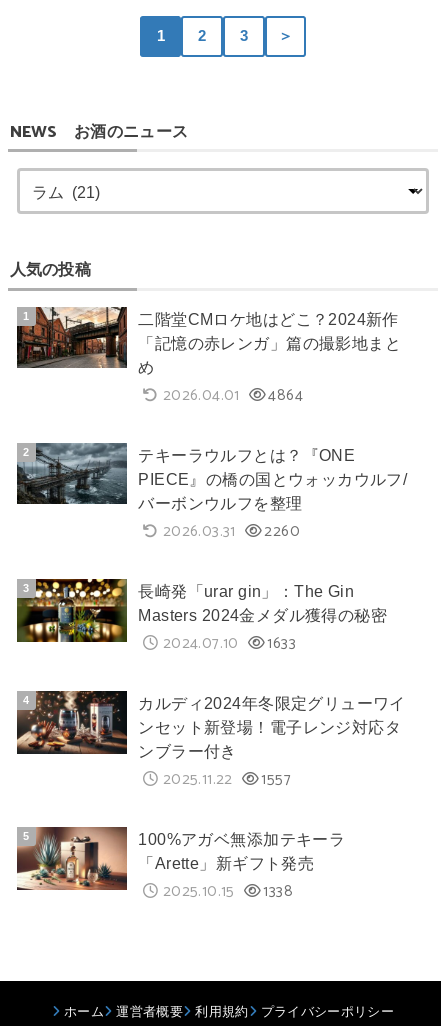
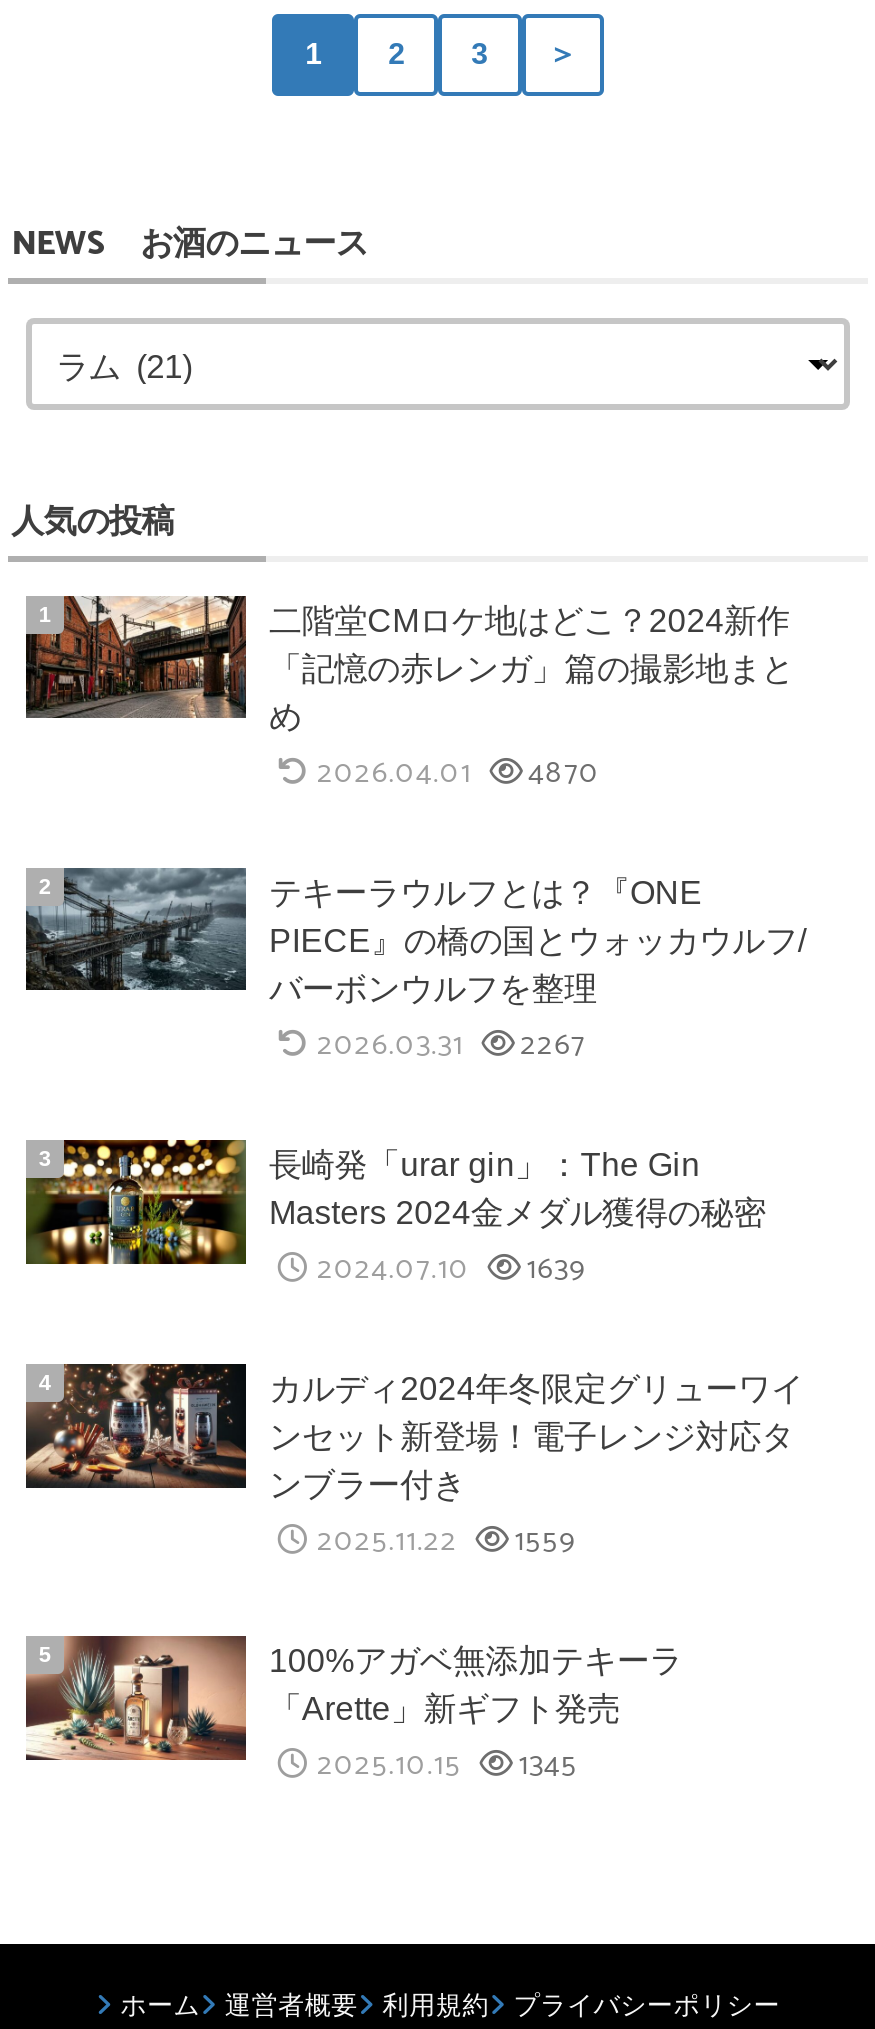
- 2026.04.01 4864
+ 2026.04.01 4870

- 2026.03.31 2260
+ 2026.03.31 2267

- 2024.07.10 1633
+ 2024.07.10 1639

- 2025.11.22 1557
+ 2025.11.22 1559

- 2025.10.15 1338
+ 2025.10.15 1345
